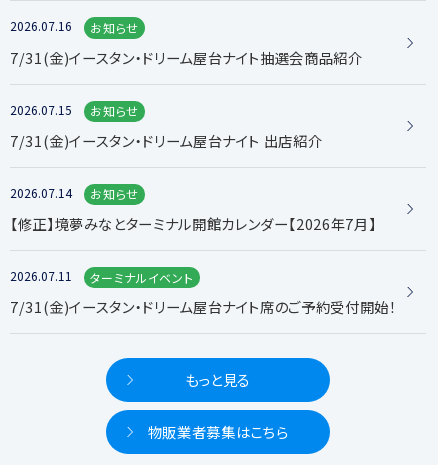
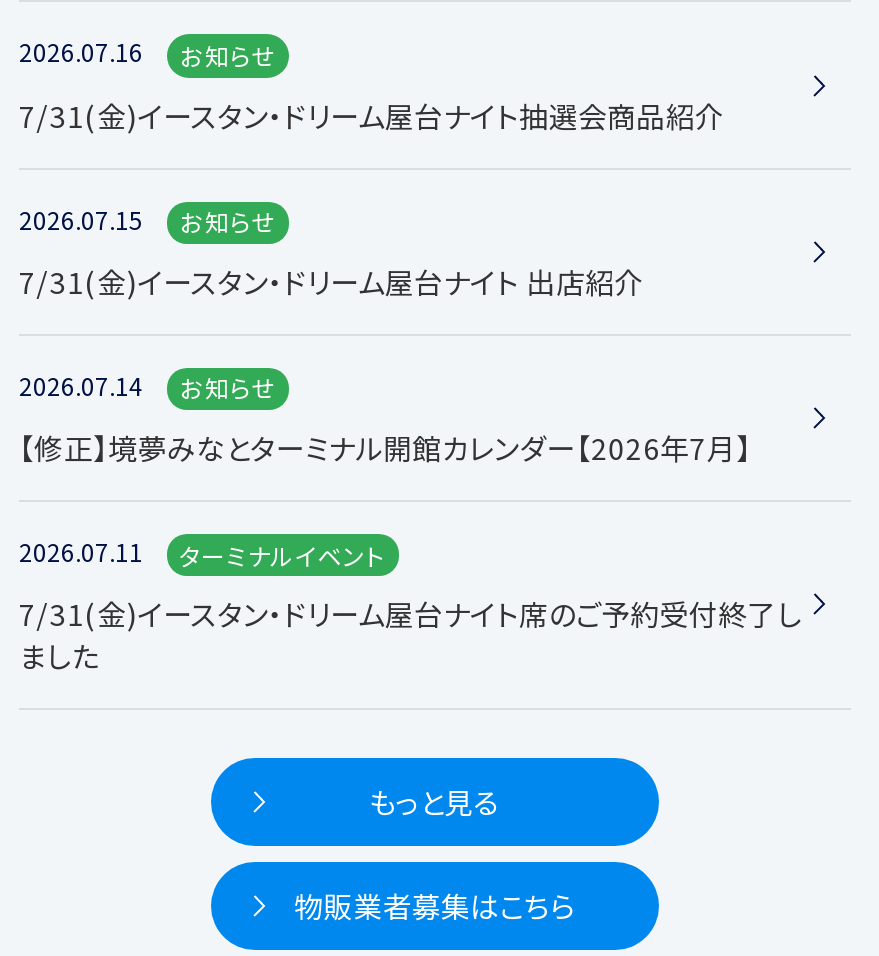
- 7/31(金)イースタン・ドリーム屋台ナイト席のご予約受付開始！
+ 7/31(金)イースタン・ドリーム屋台ナイト席のご予約受付終了し
+ ました
